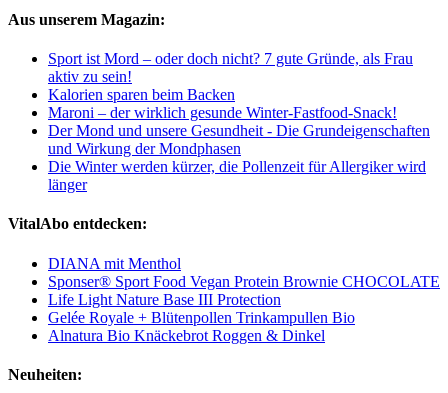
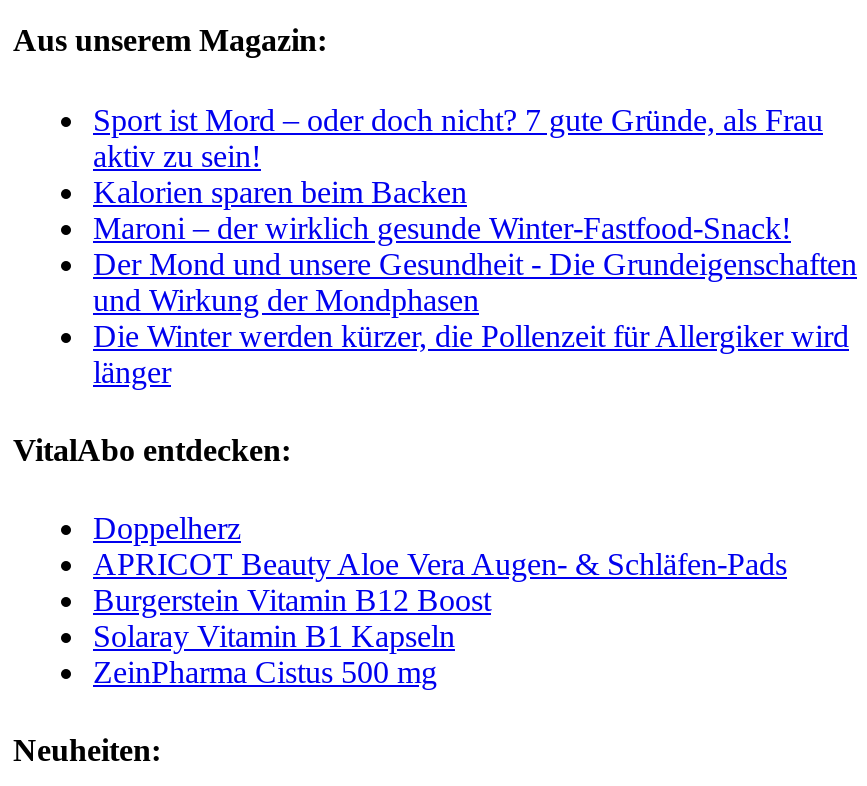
- DIANA mit Menthol
- Sponser® Sport Food Vegan Protein Brownie CHOCOLATE
- Life Light Nature Base III Protection
- Gelée Royale + Blütenpollen Trinkampullen Bio
- Alnatura Bio Knäckebrot Roggen & Dinkel
+ Doppelherz
+ APRICOT Beauty Aloe Vera Augen‑ & Schläfen‑Pads
+ Burgerstein Vitamin B12 Boost
+ Solaray Vitamin B1 Kapseln
+ ZeinPharma Cistus 500 mg
